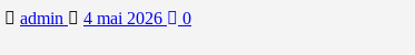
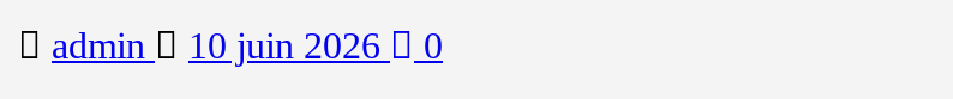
- admin 4 mai 2026 0
+ admin 10 juin 2026 0
